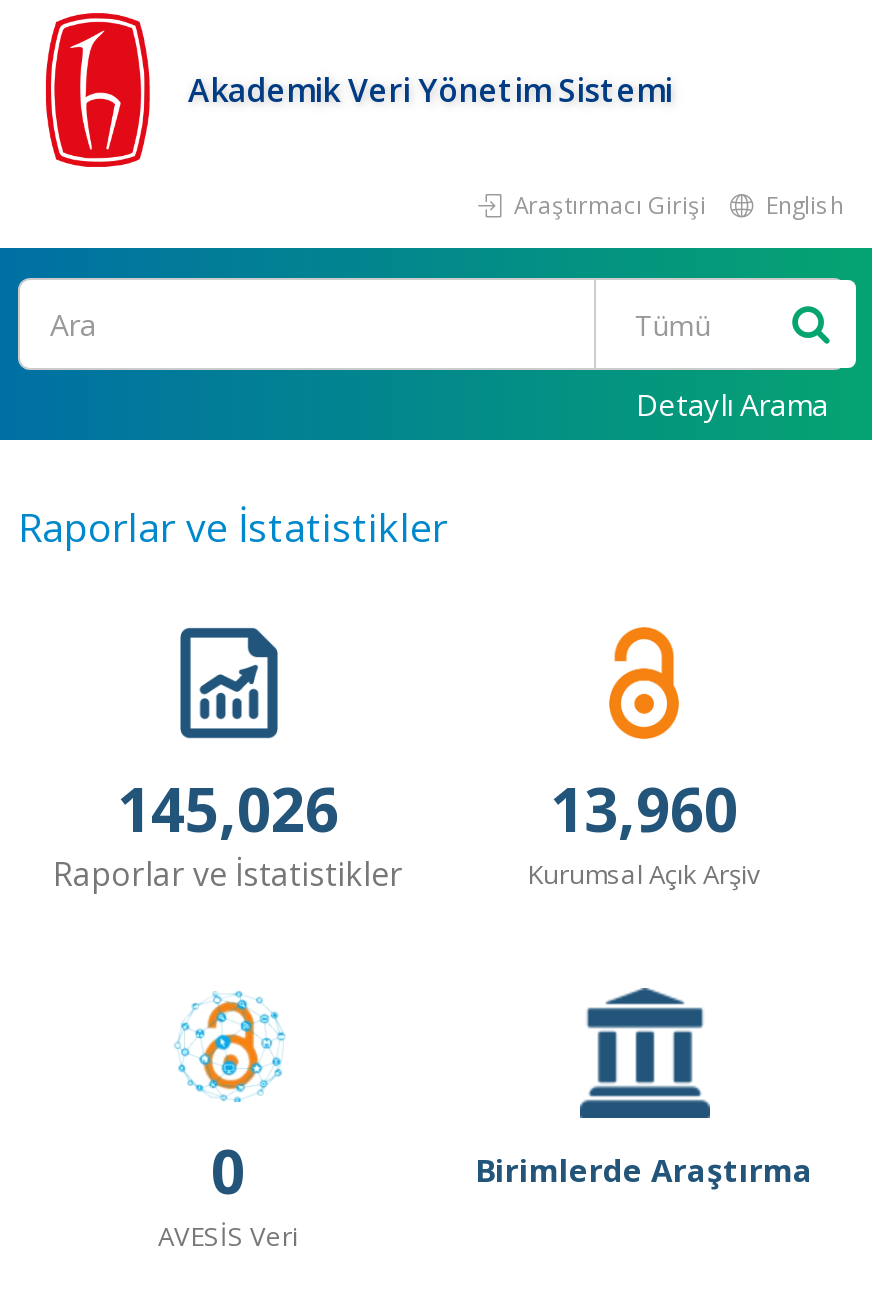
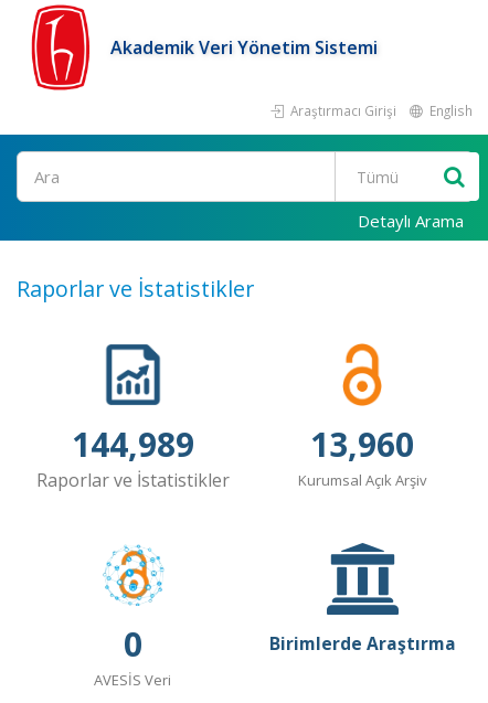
- 145,026
+ 144,989
